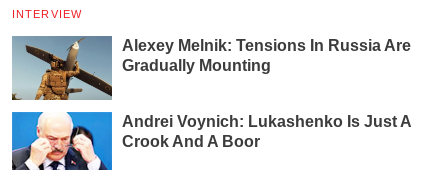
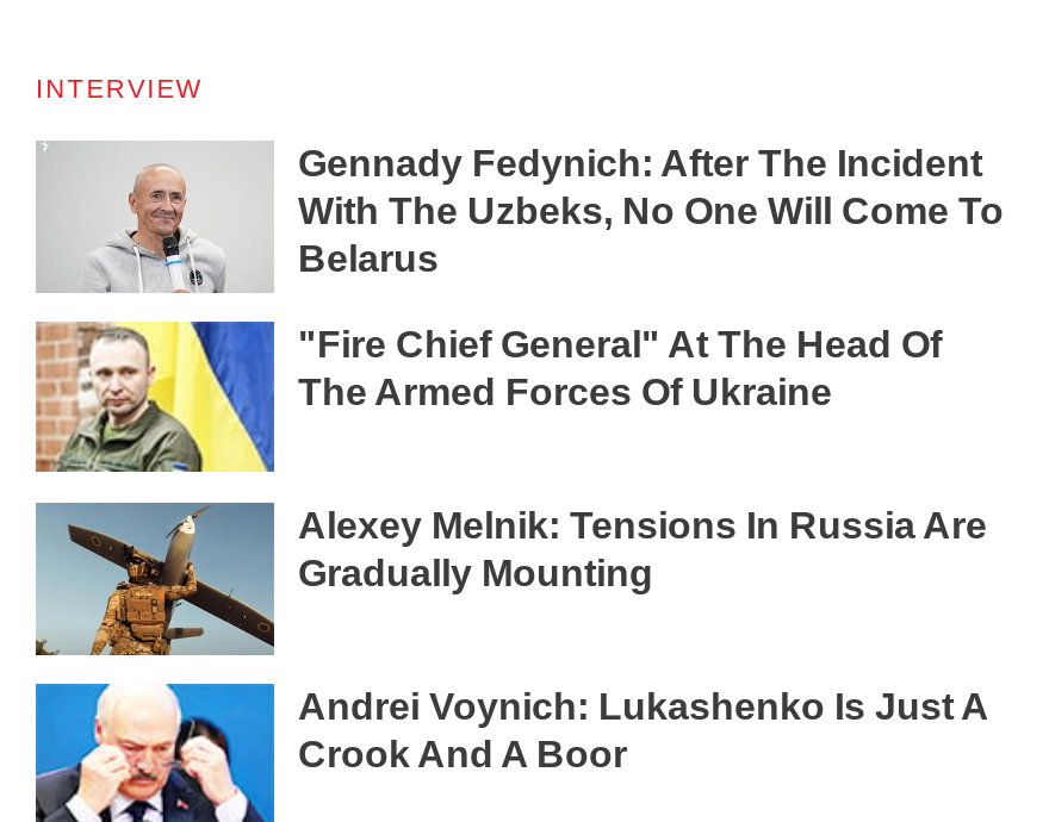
+ [image]

+ [image]
+ Gennady Fedynich: After The Incident
+ With The Uzbeks, No One Will Come To
+ Belarus
+ "Fire Chief General" At The Head Of
+ The Armed Forces Of Ukraine
